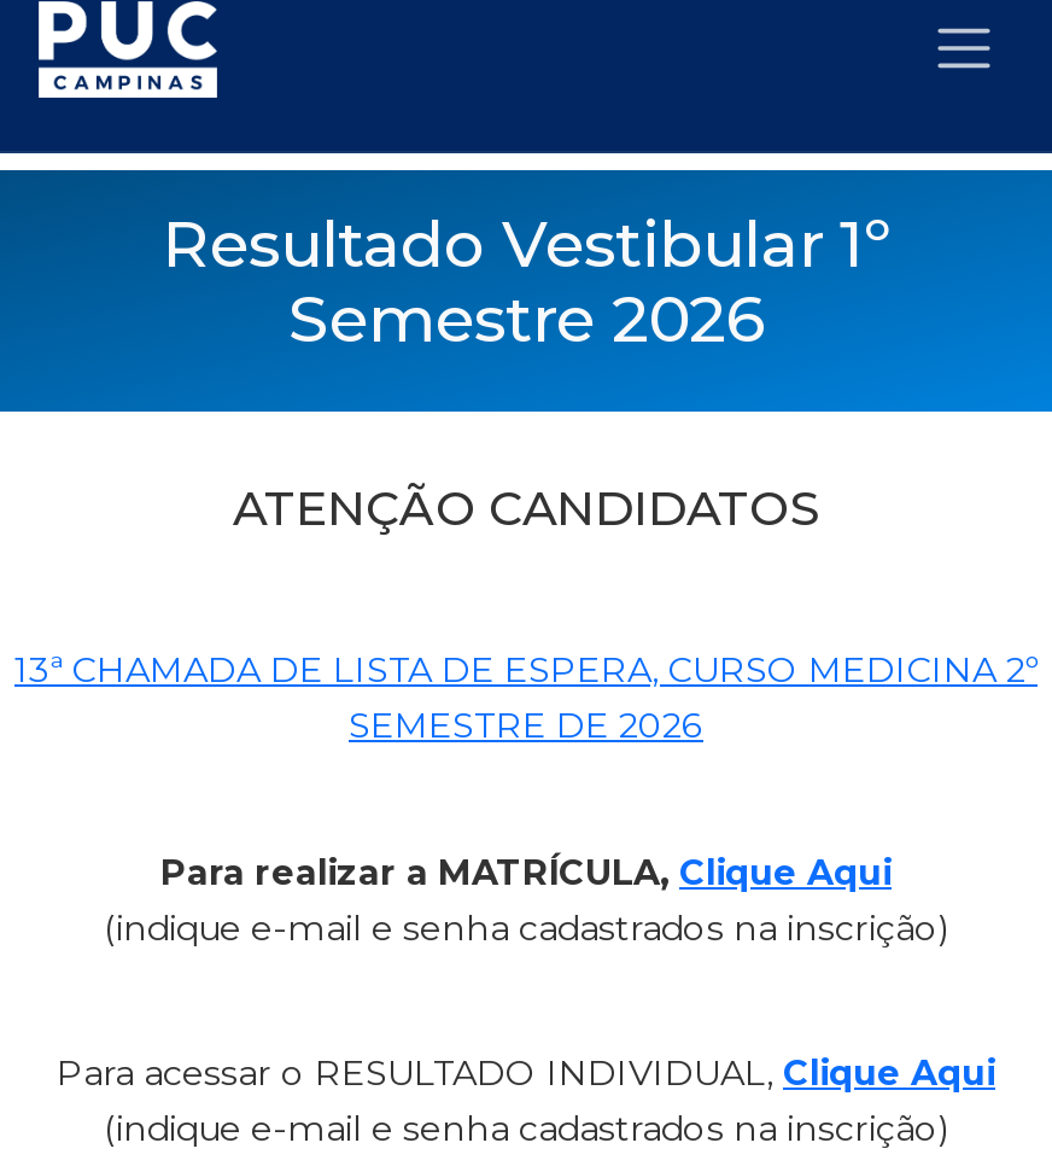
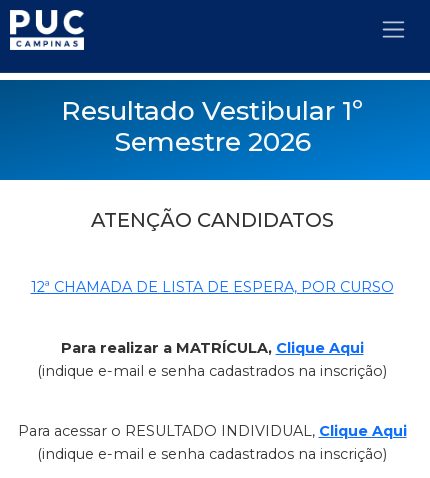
- 13ª CHAMADA DE LISTA DE ESPERA, CURSO MEDICINA 2º
- SEMESTRE DE 2026
+ 12ª CHAMADA DE LISTA DE ESPERA, POR CURSO
